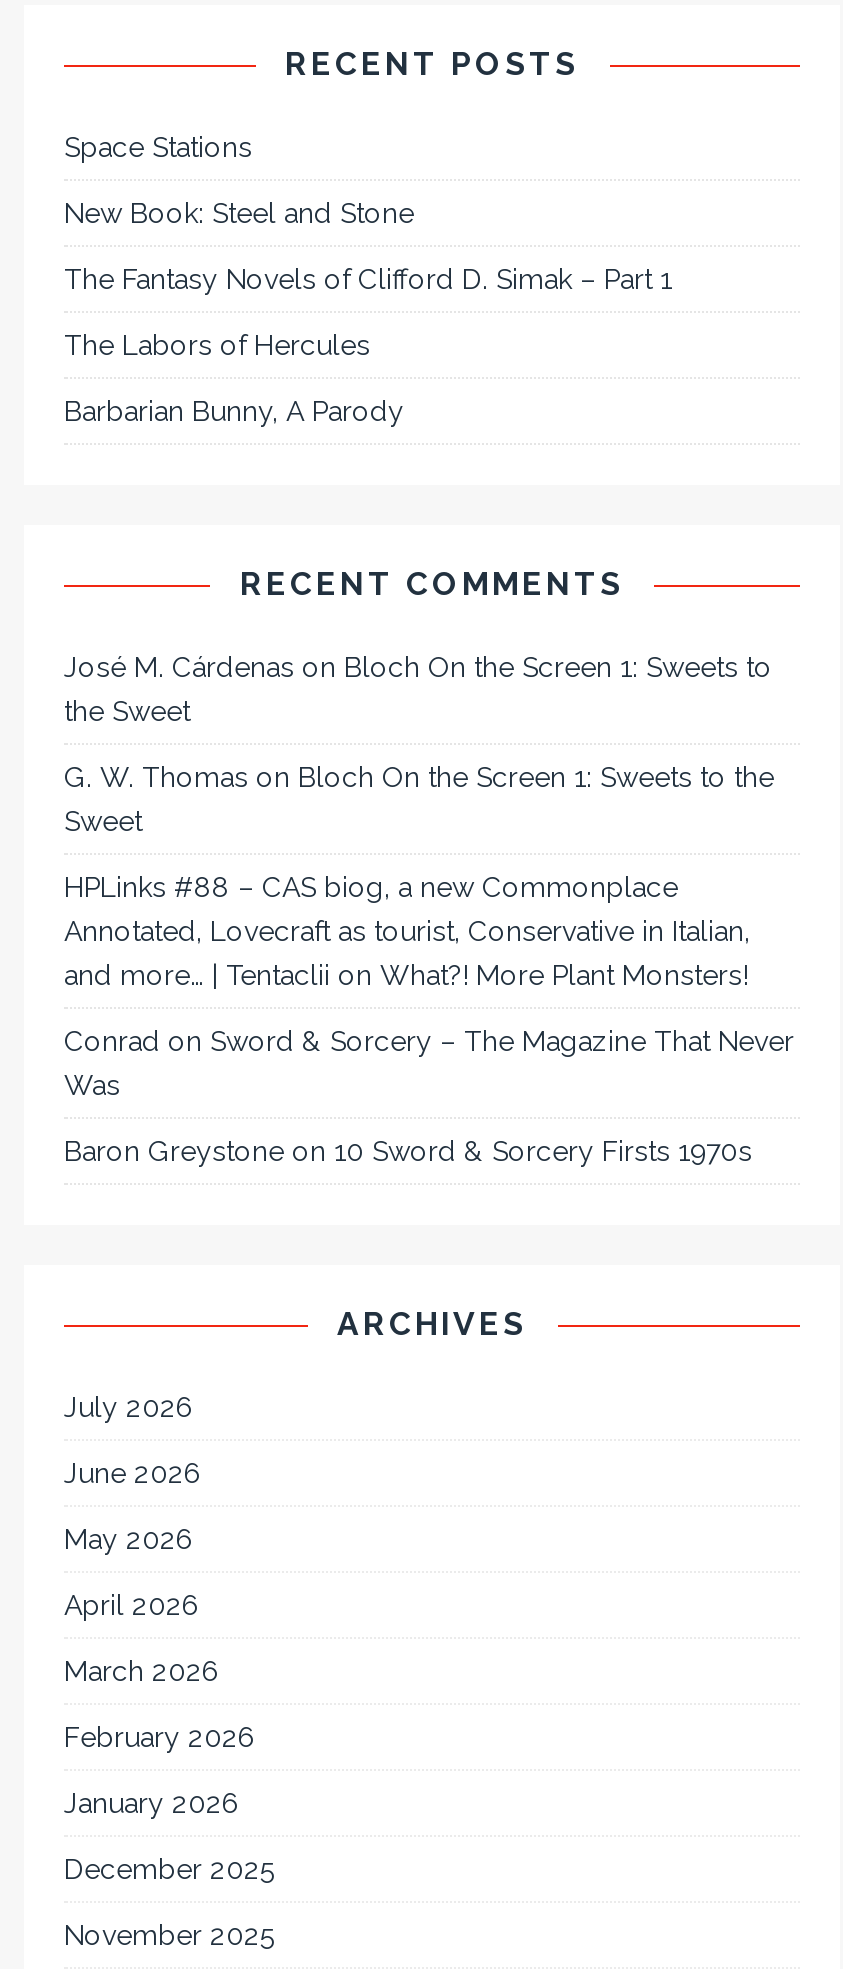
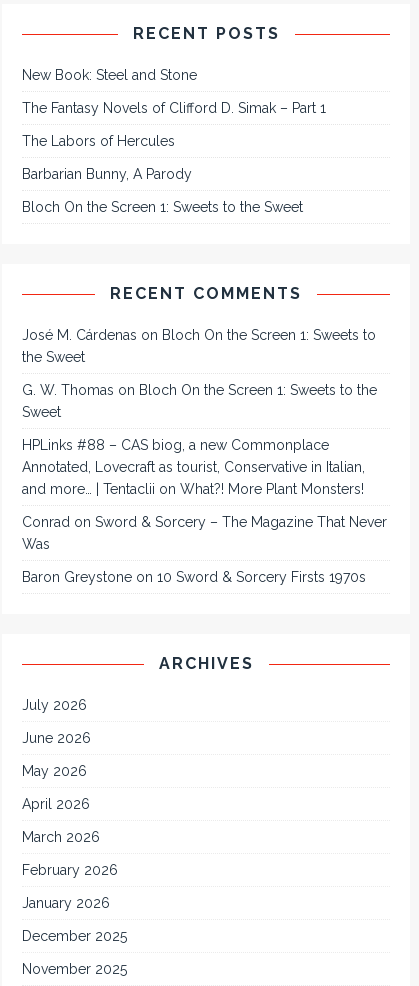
- Space Stations

moved up: New Book: Steel and Stone | The Fantasy Novels of Clifford D. Simak – Part 1 | The Labors of Hercules | Barbarian Bunny, A Parody

+ Bloch On the Screen 1: Sweets to the Sweet
